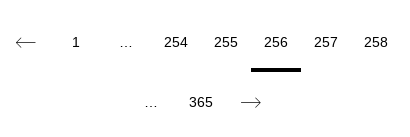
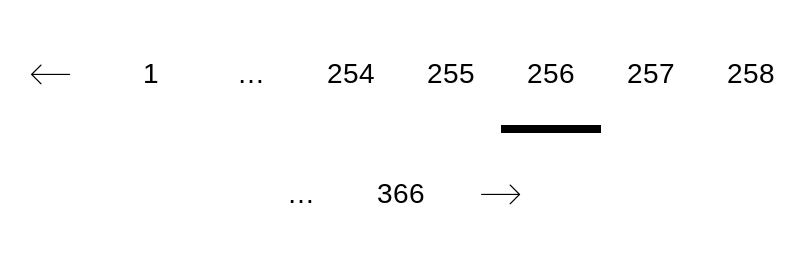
- 365
+ 366
